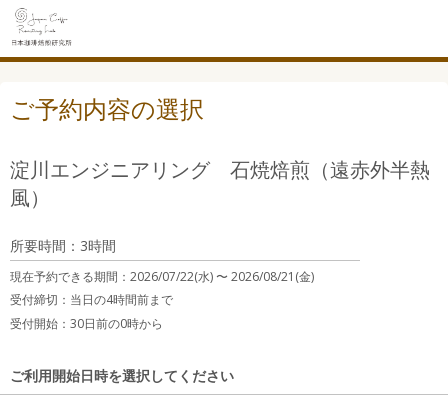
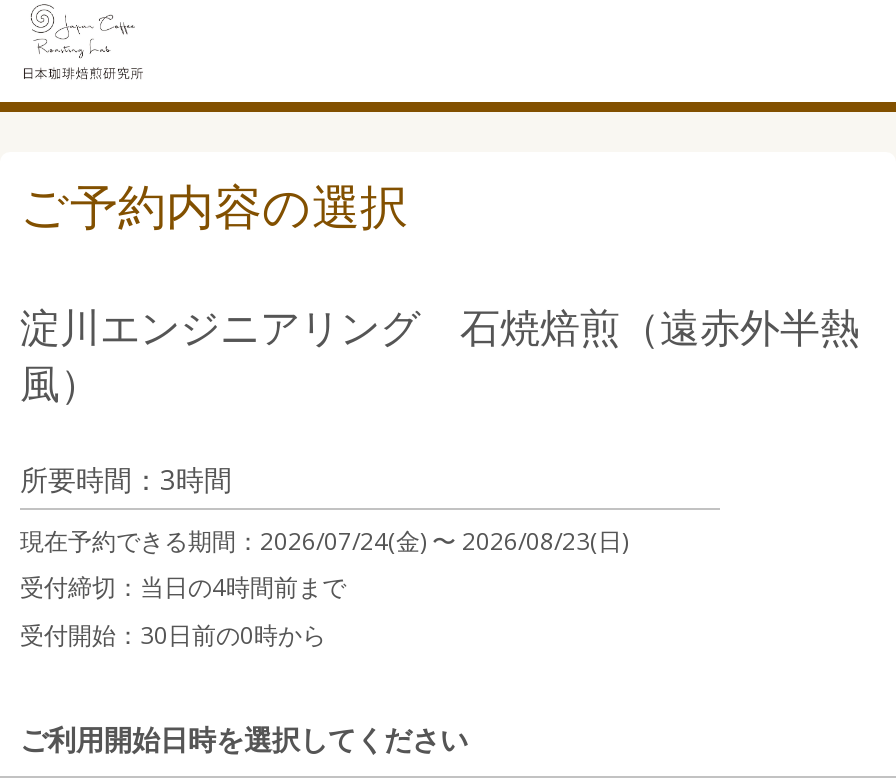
- 現在予約できる期間：2026/07/22(水) 〜2026/08/21(金)
+ 現在予約できる期間：2026/07/24(金) 〜2026/08/23(日)
